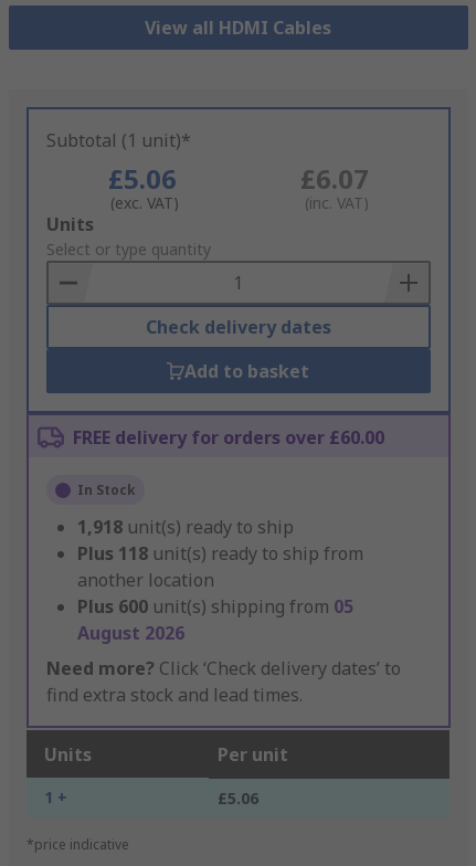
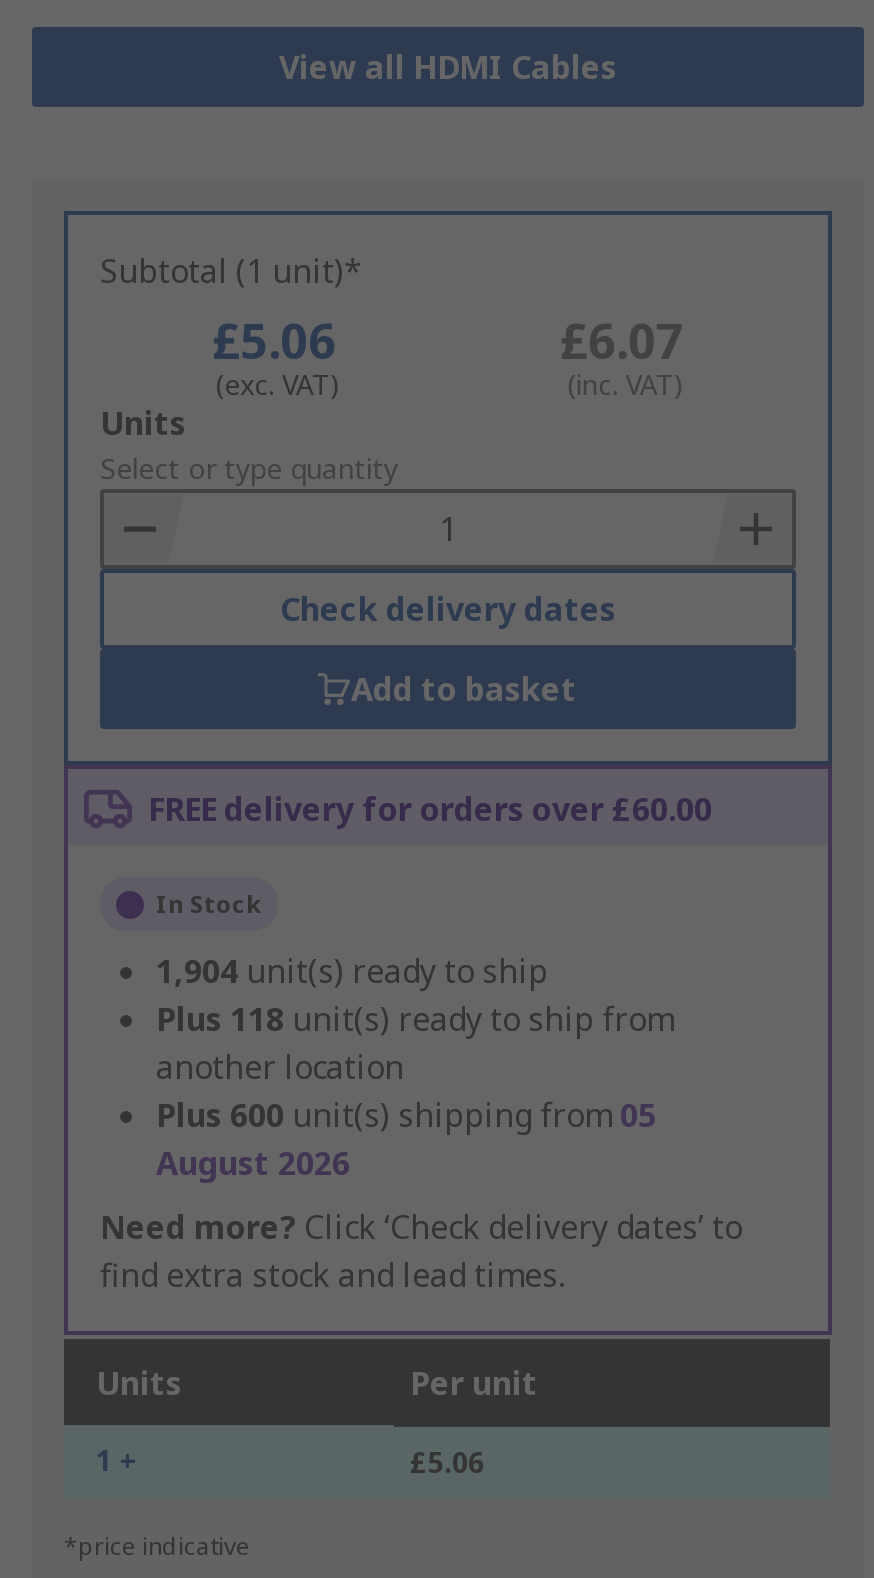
- 1,918 unit(s) ready to ship
+ 1,904 unit(s) ready to ship
